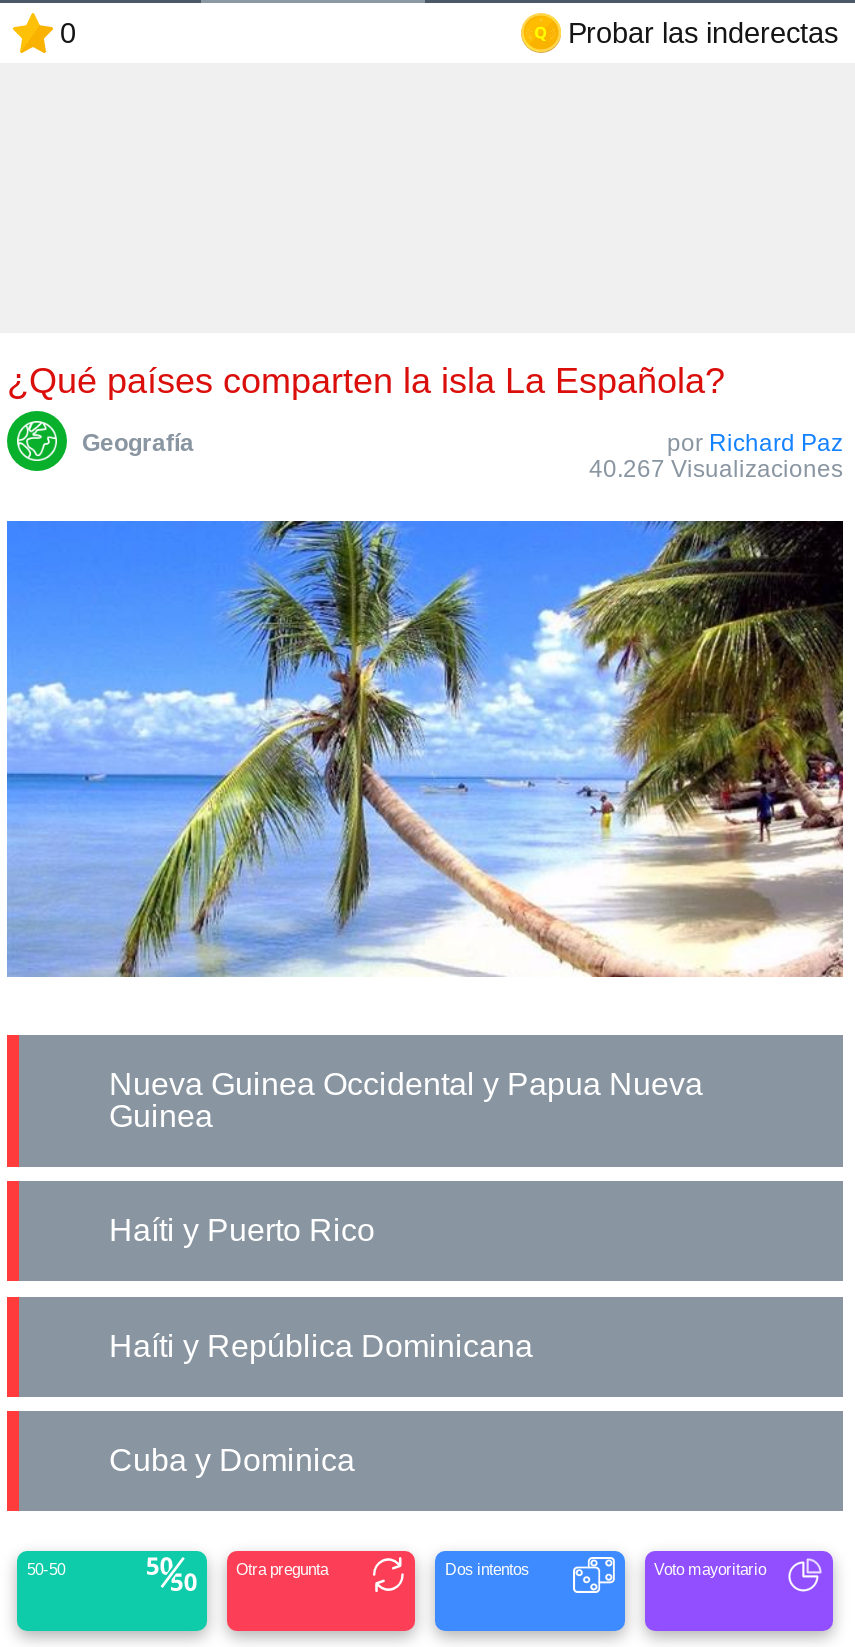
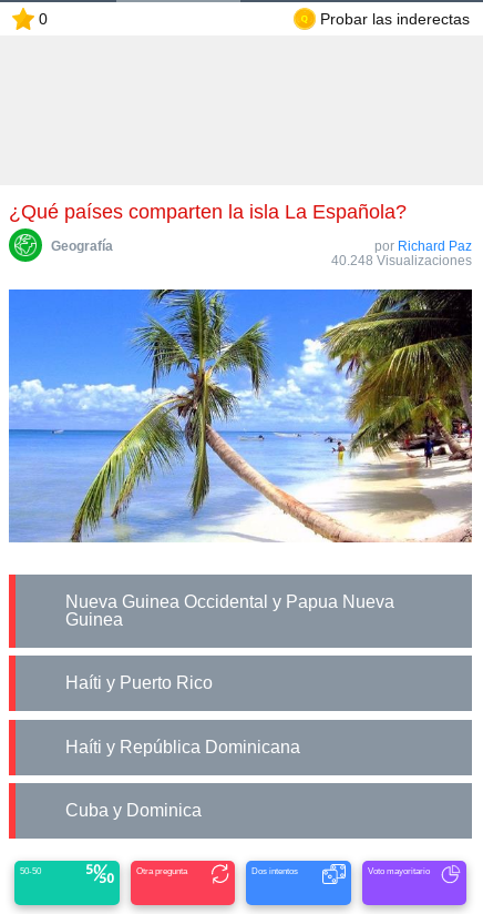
- 40.267 Visualizaciones
+ 40.248 Visualizaciones
